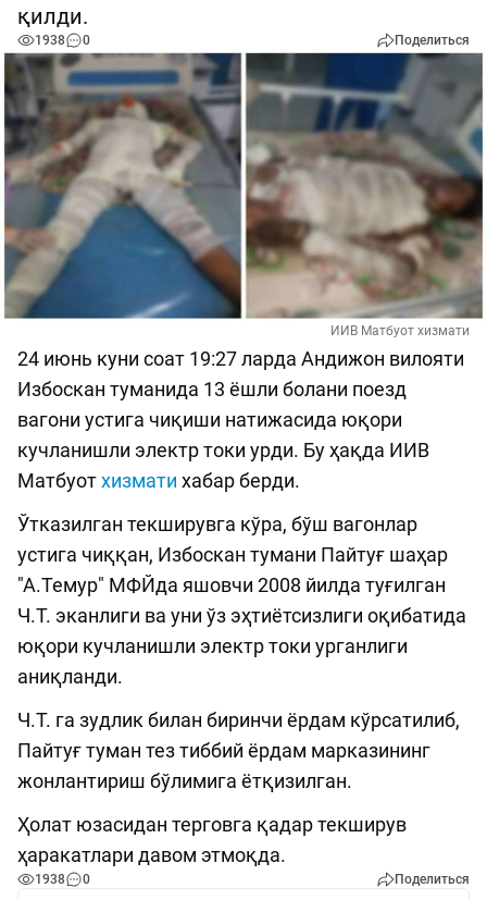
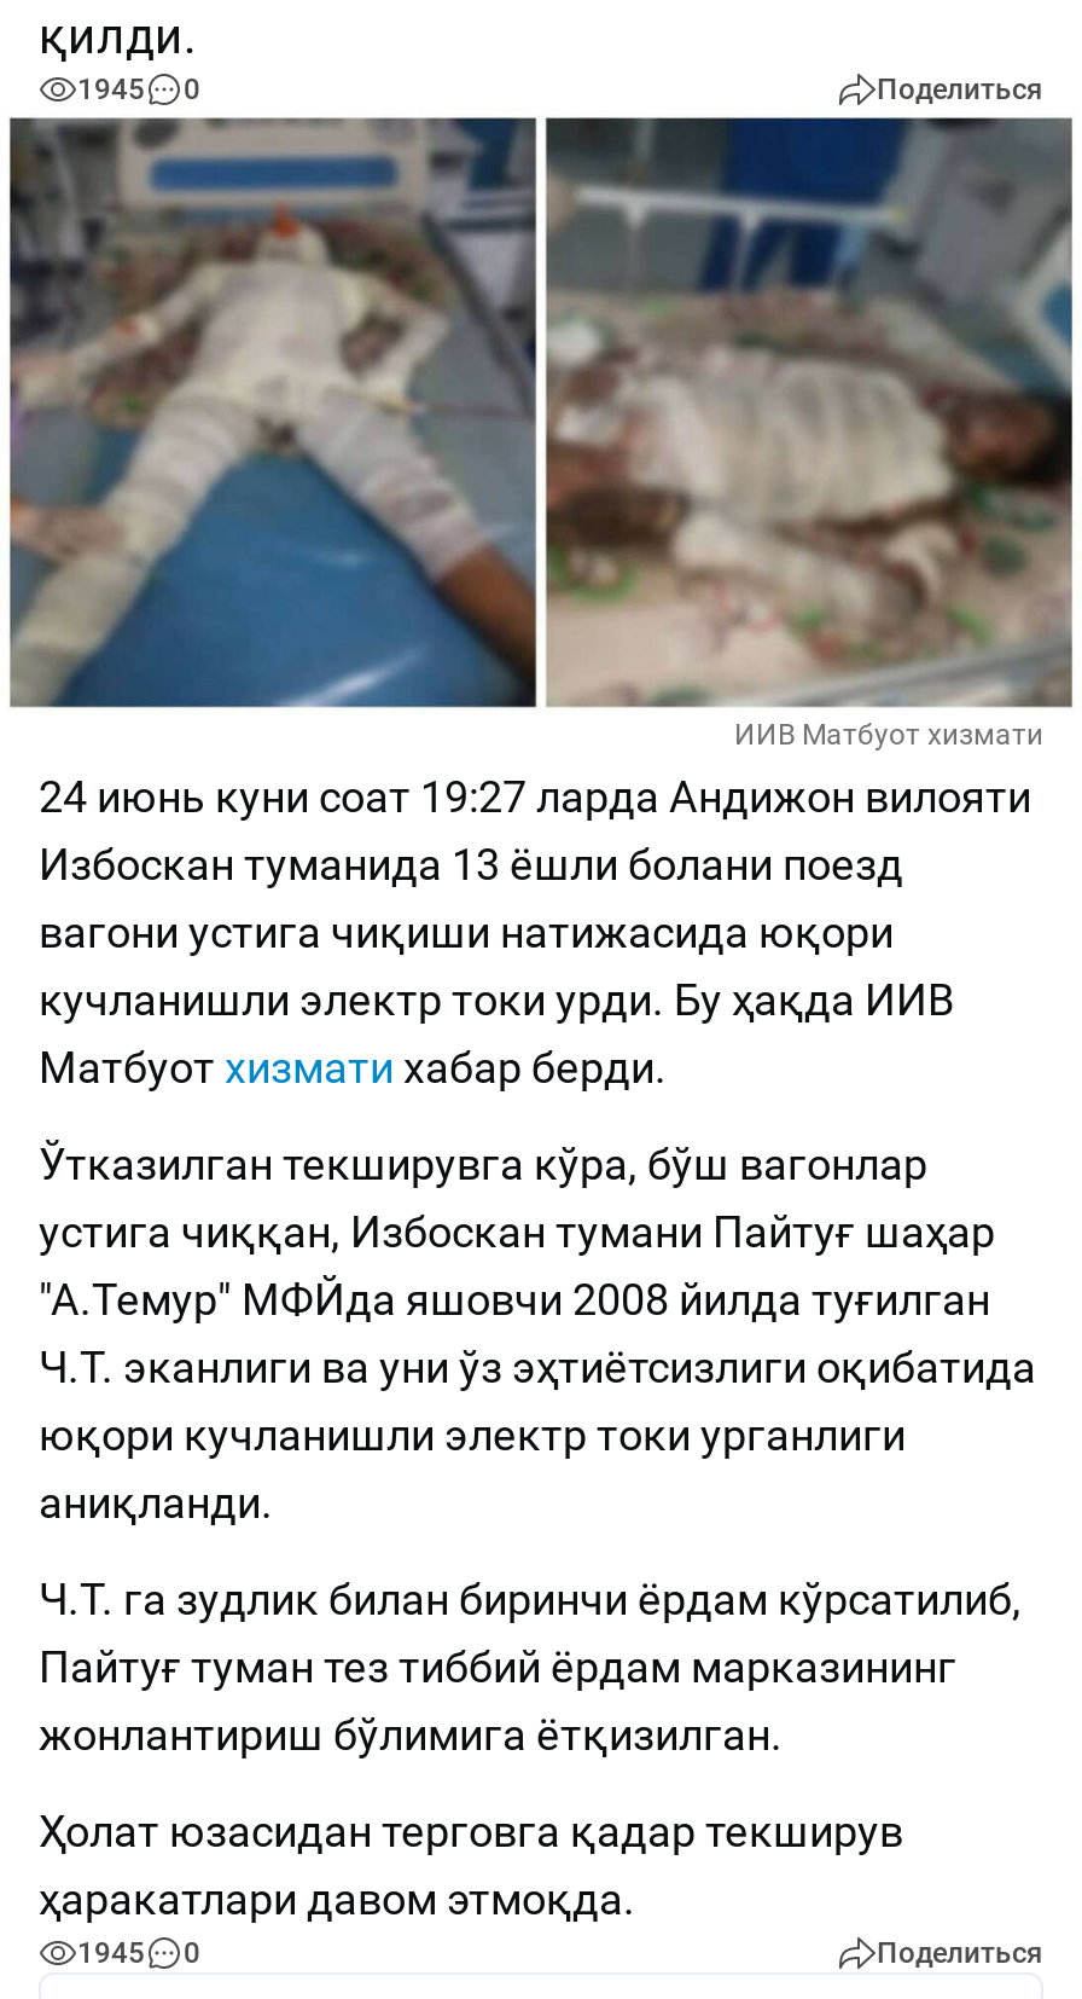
- 1938 0
+ 1945 0

- 1938 0
+ 1945 0
